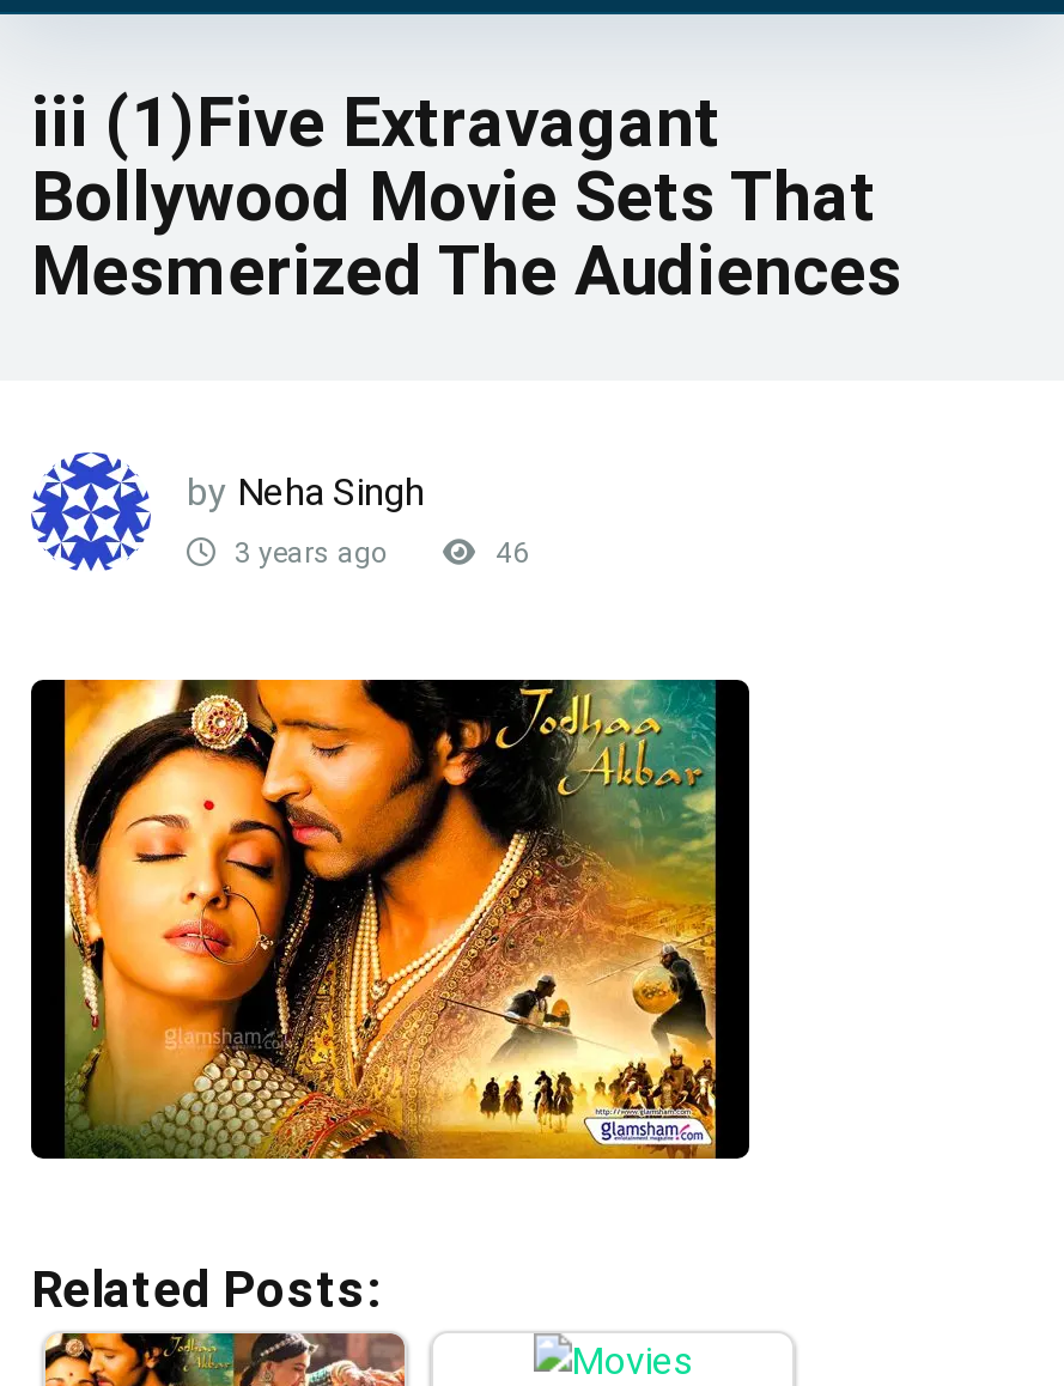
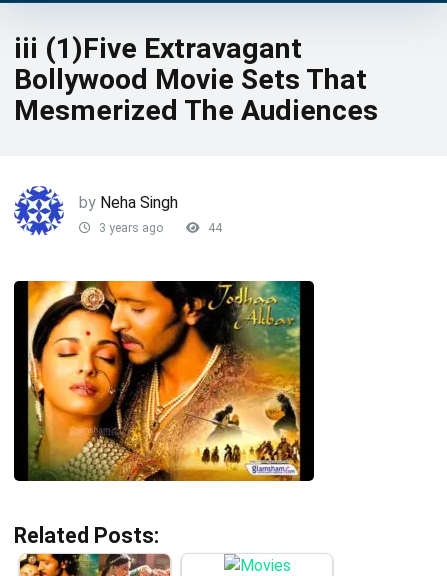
- 46
+ 44
